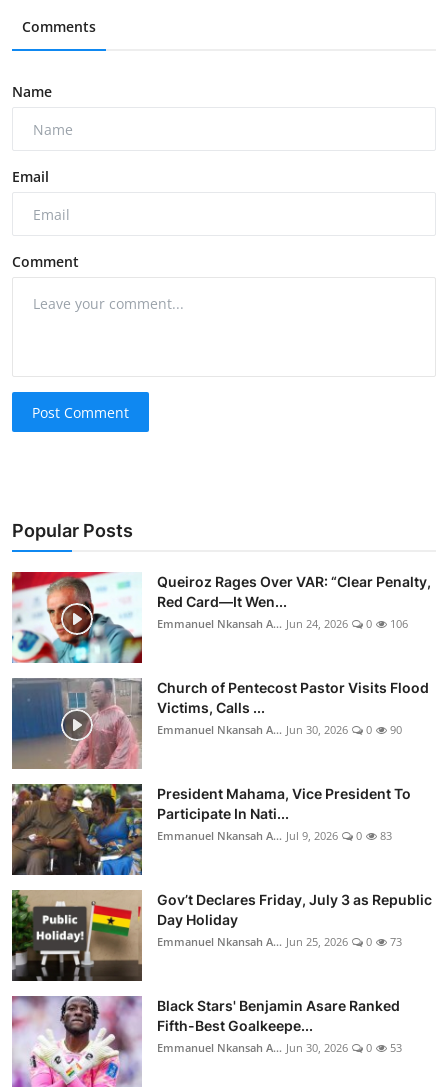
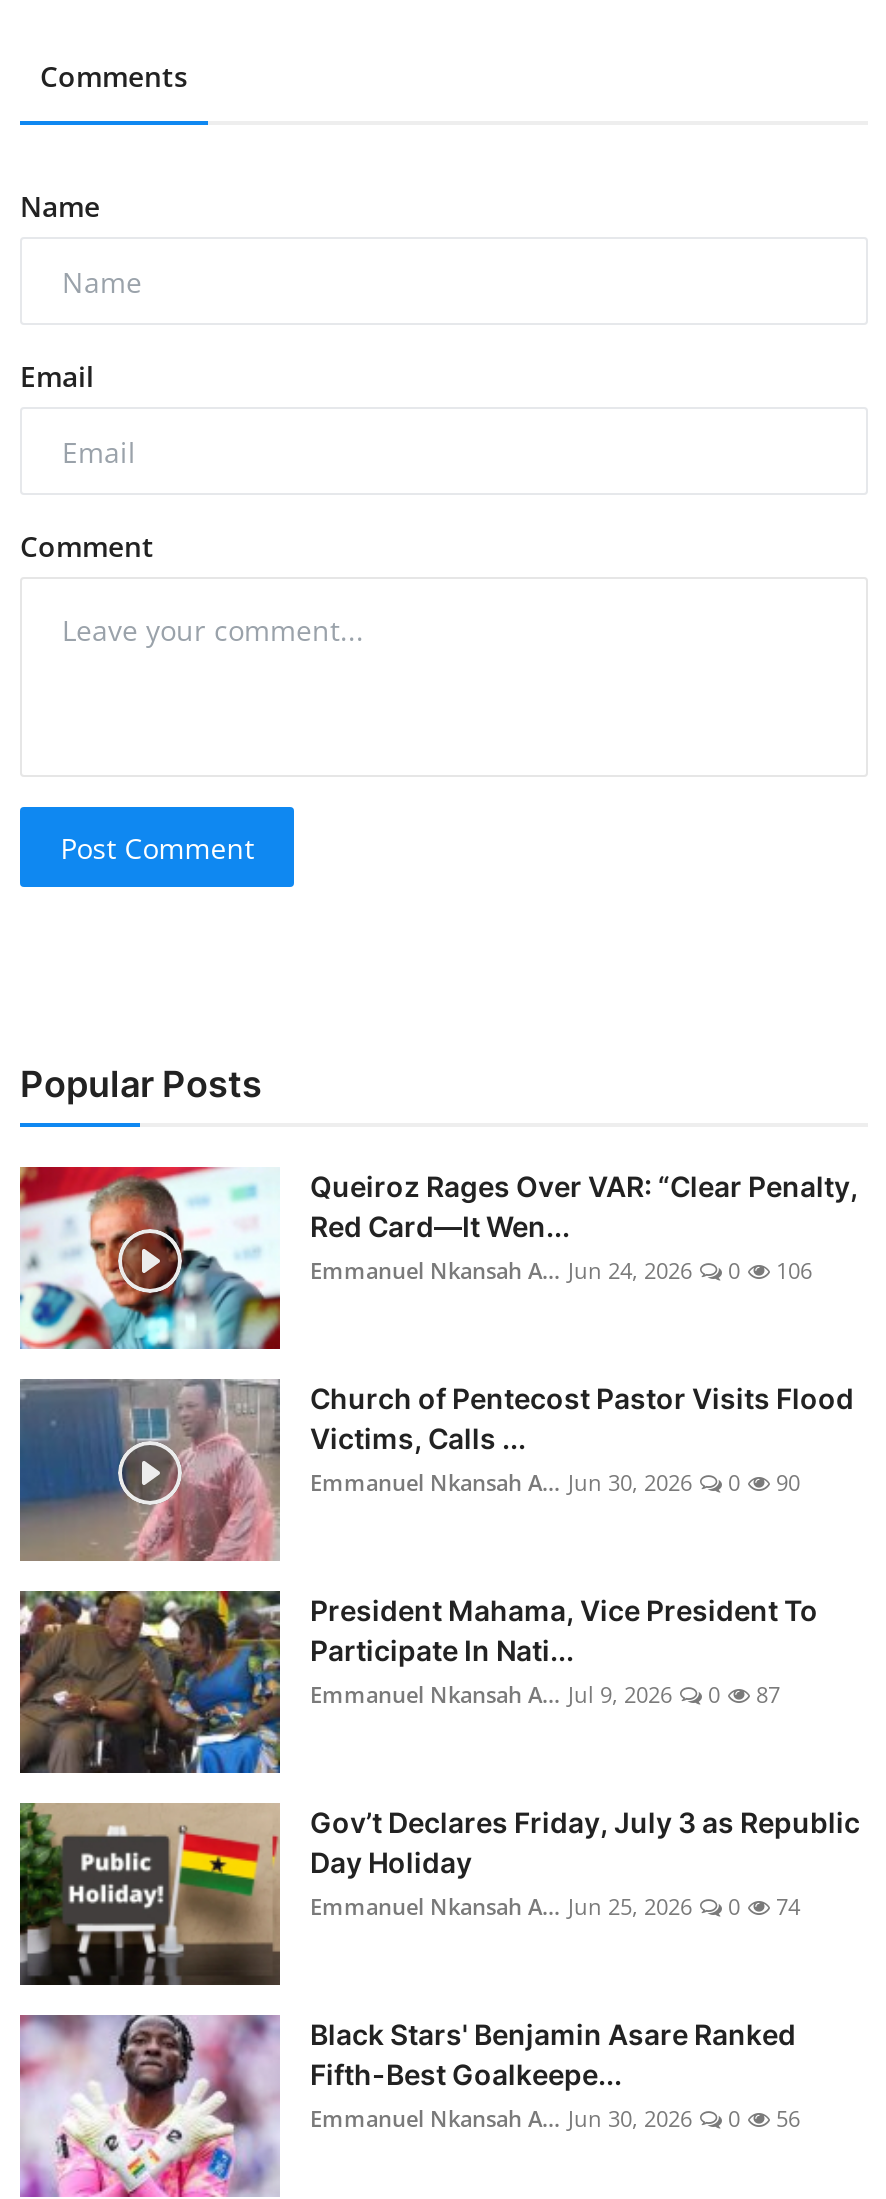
- Emmanuel Nkansah A... Jul 9, 2026 0 83
+ Emmanuel Nkansah A... Jul 9, 2026 0 87

- Emmanuel Nkansah A... Jun 25, 2026 0 73
+ Emmanuel Nkansah A... Jun 25, 2026 0 74

- Emmanuel Nkansah A... Jun 30, 2026 0 53
+ Emmanuel Nkansah A... Jun 30, 2026 0 56
